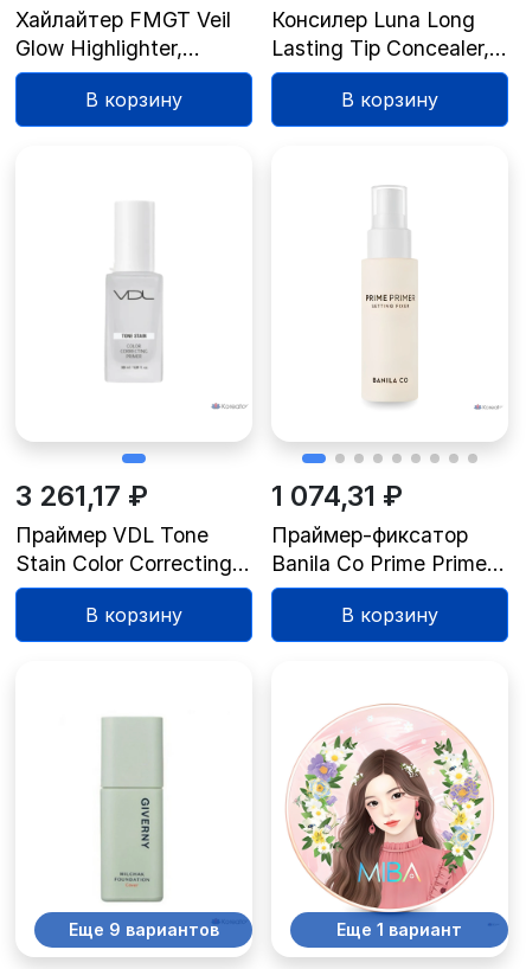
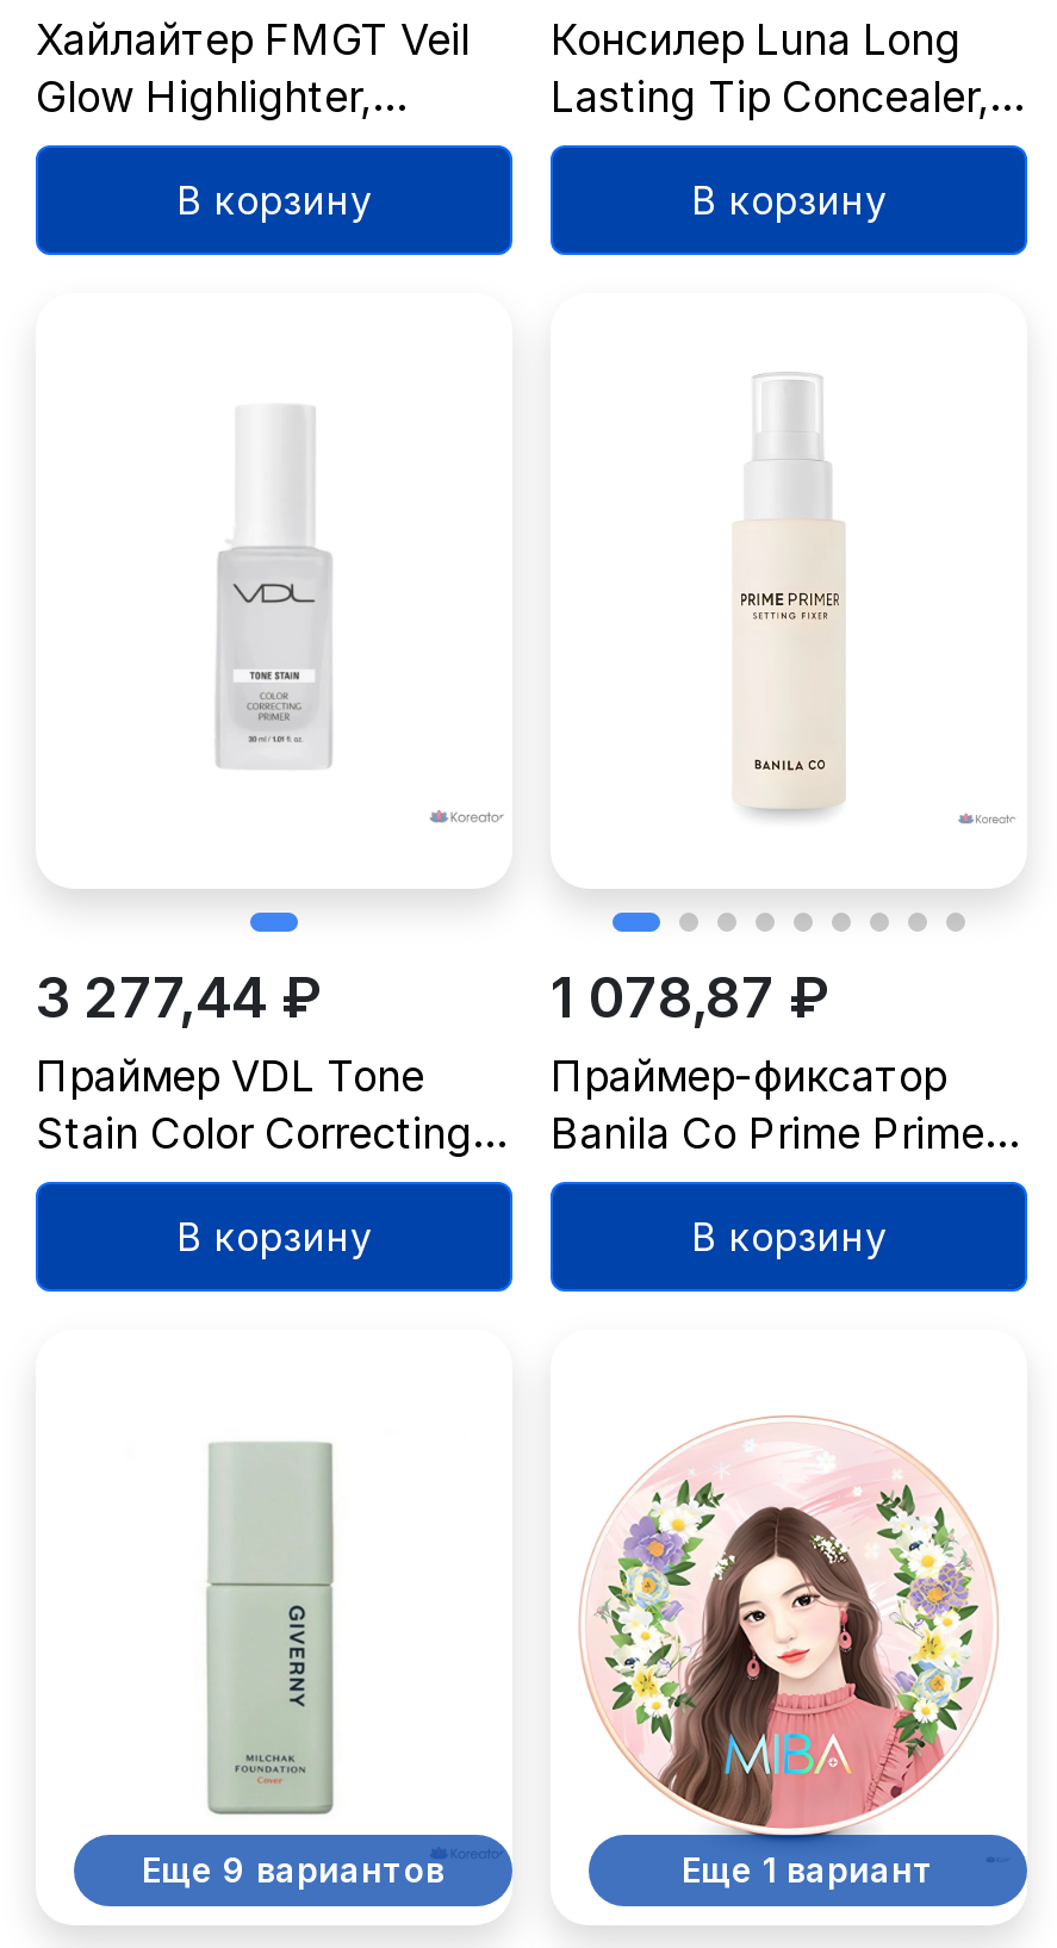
- 3 261,17 ₽
+ 3 277,44 ₽

- 1 074,31 ₽
+ 1 078,87 ₽
